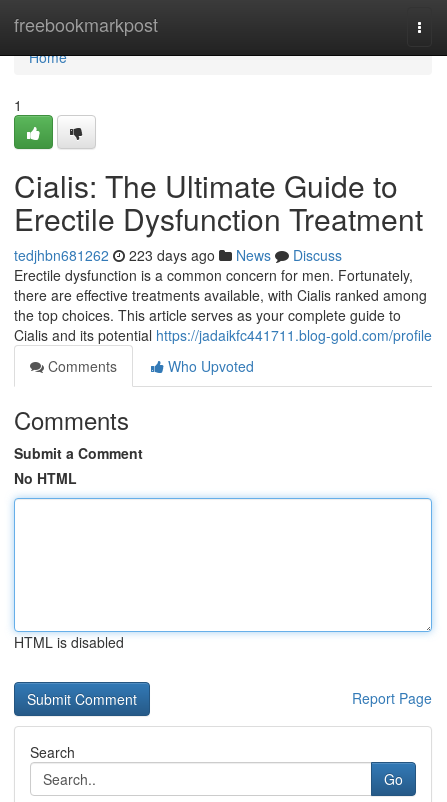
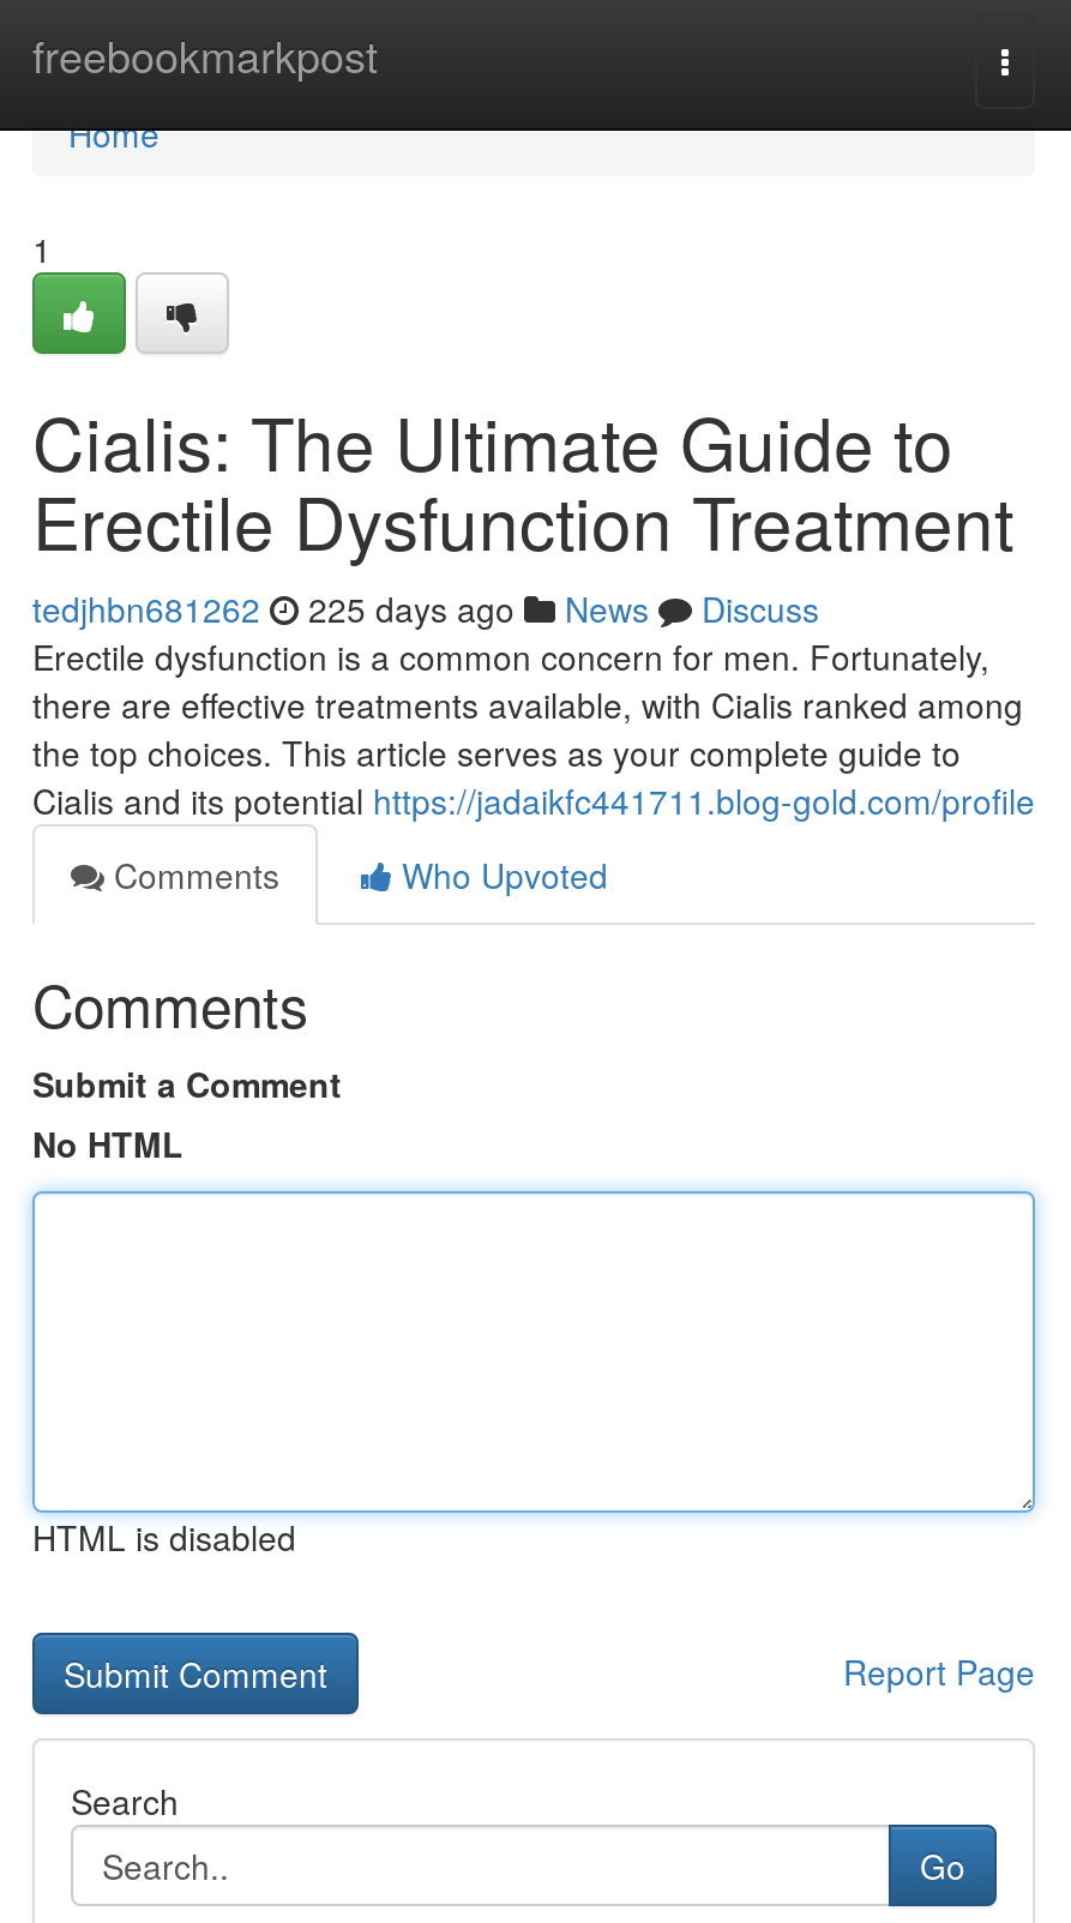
- tedjhbn681262 223 days ago News Discuss
+ tedjhbn681262 225 days ago News Discuss
